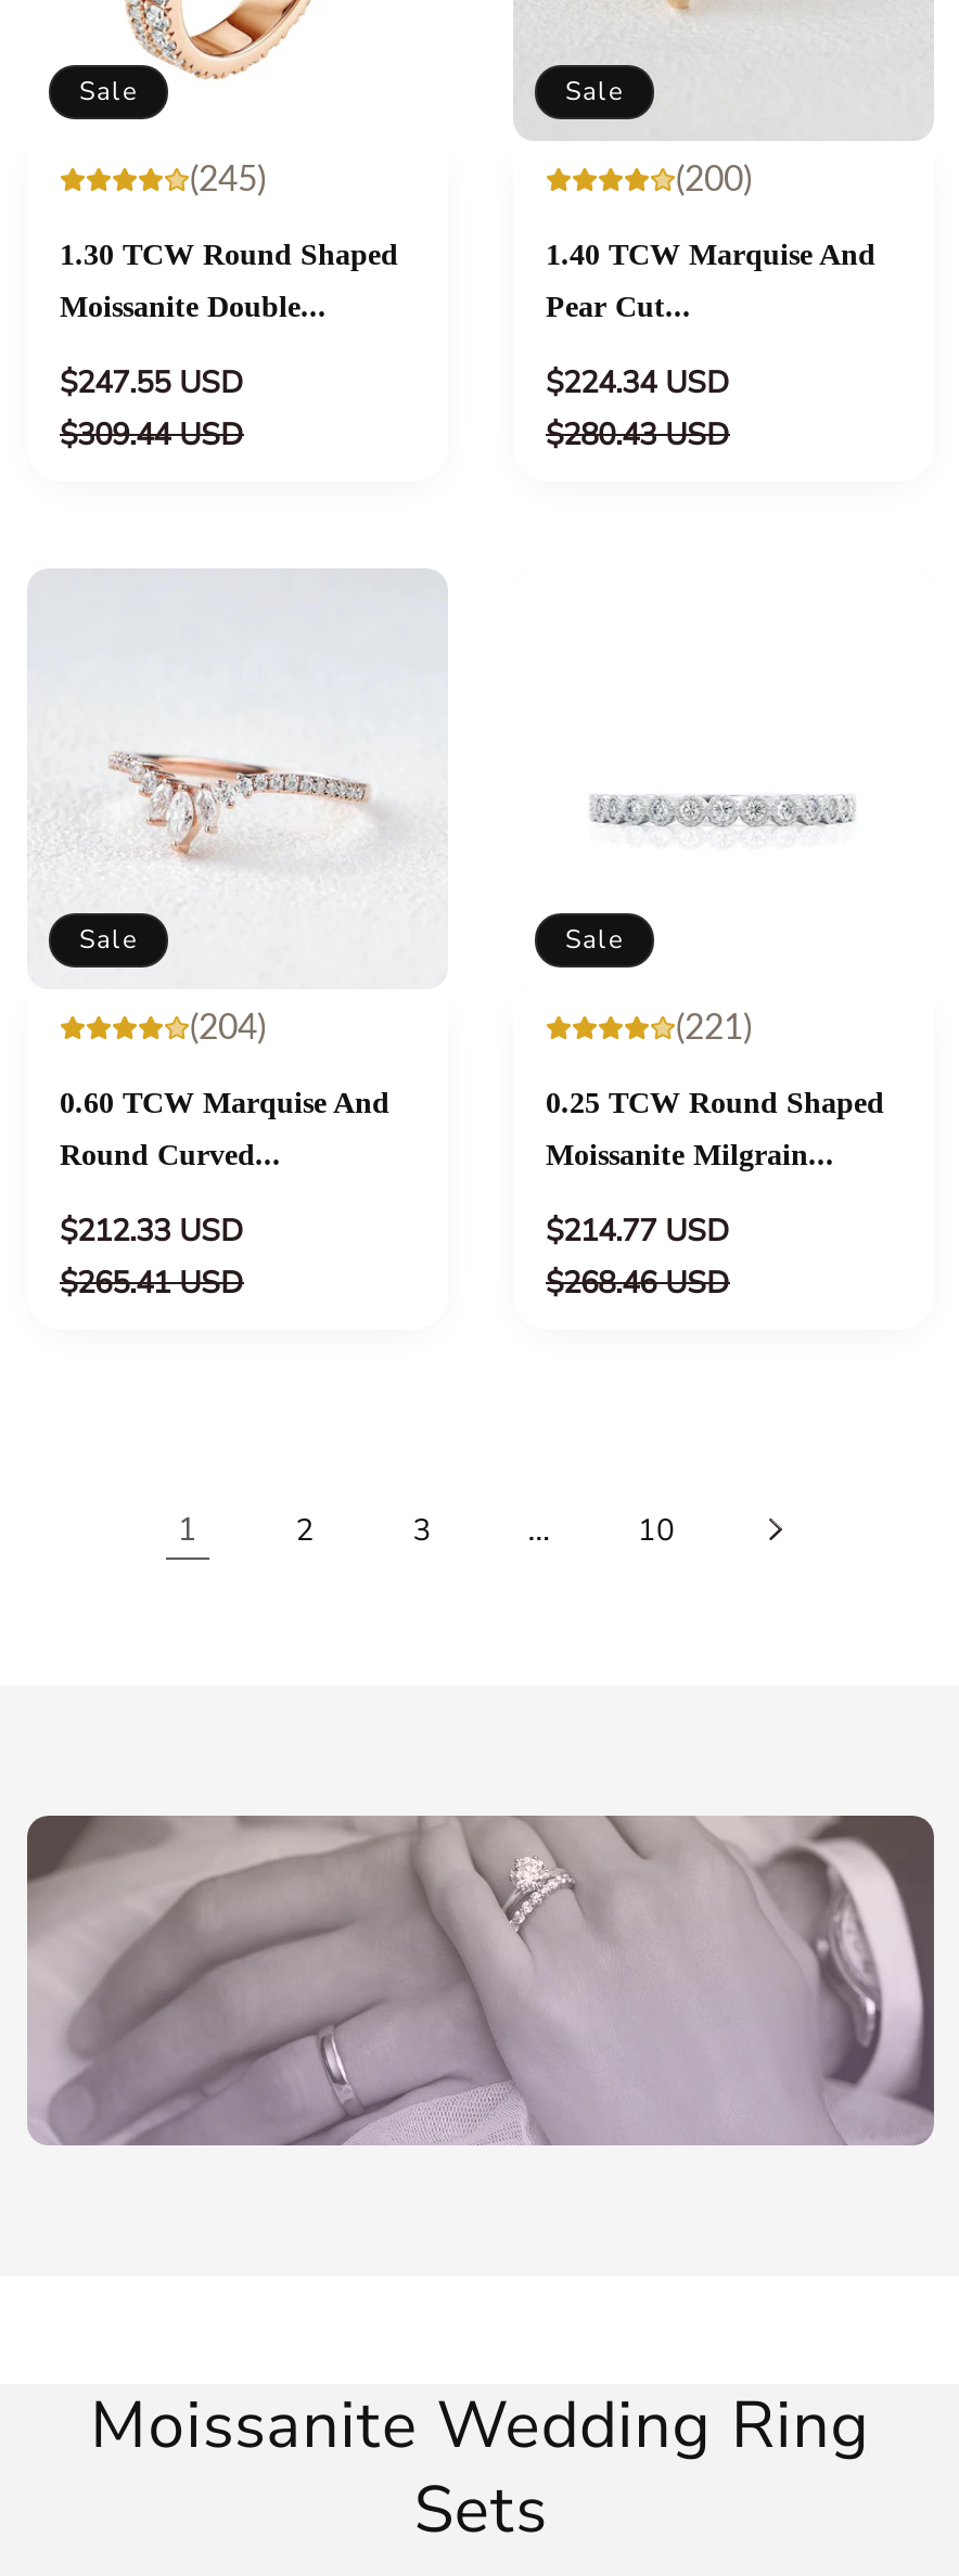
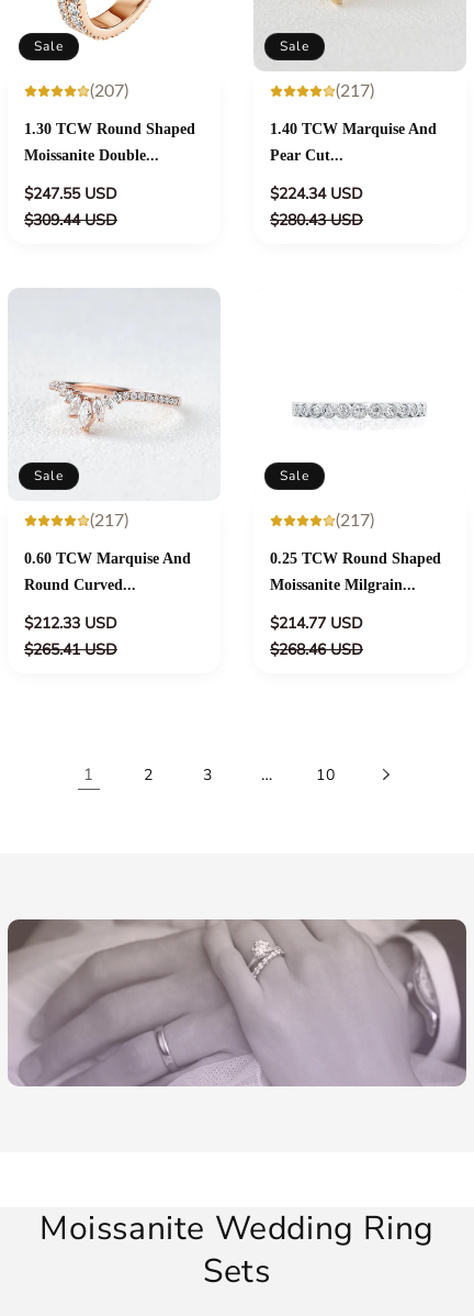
- (245)
+ (207)

- (200)
+ (217)

- (204)
+ (217)

- (221)
+ (217)
